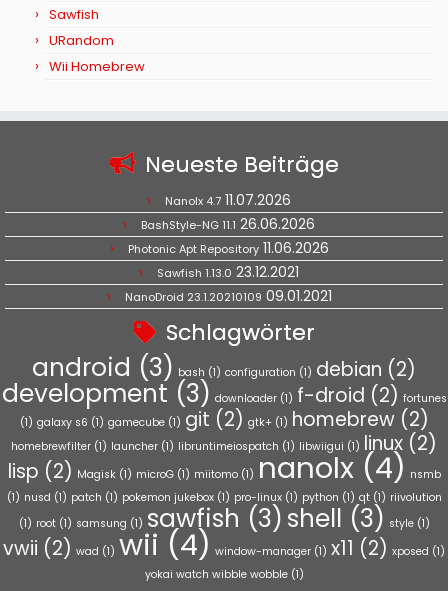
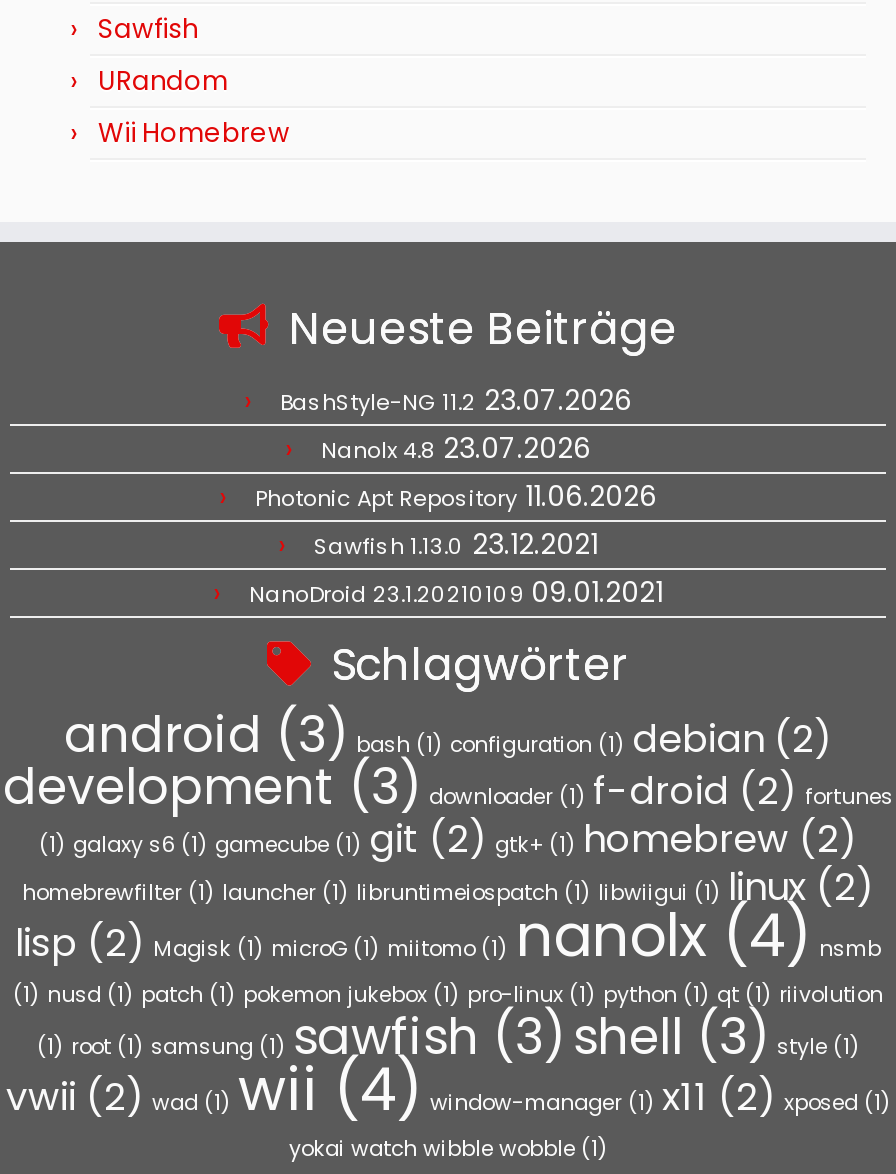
- Nanolx 4.7 11.07.2026
- BashStyle-NG 11.1 26.06.2026
+ BashStyle-NG 11.2 23.07.2026
+ Nanolx 4.8 23.07.2026
